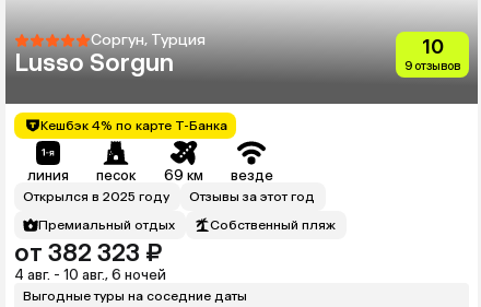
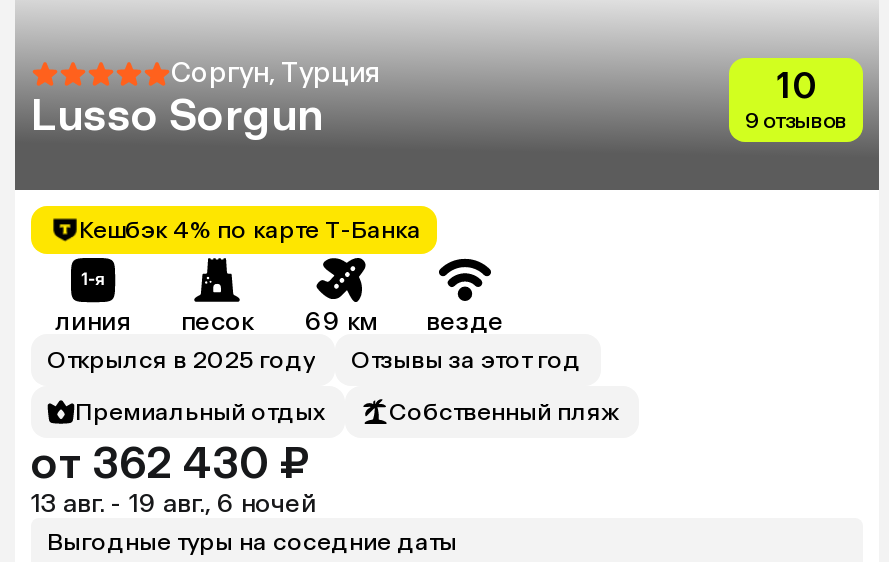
- от 382 323 ₽
+ от 362 430 ₽

- 4 авг. - 10 авг., 6 ночей
+ 13 авг. - 19 авг., 6 ночей
